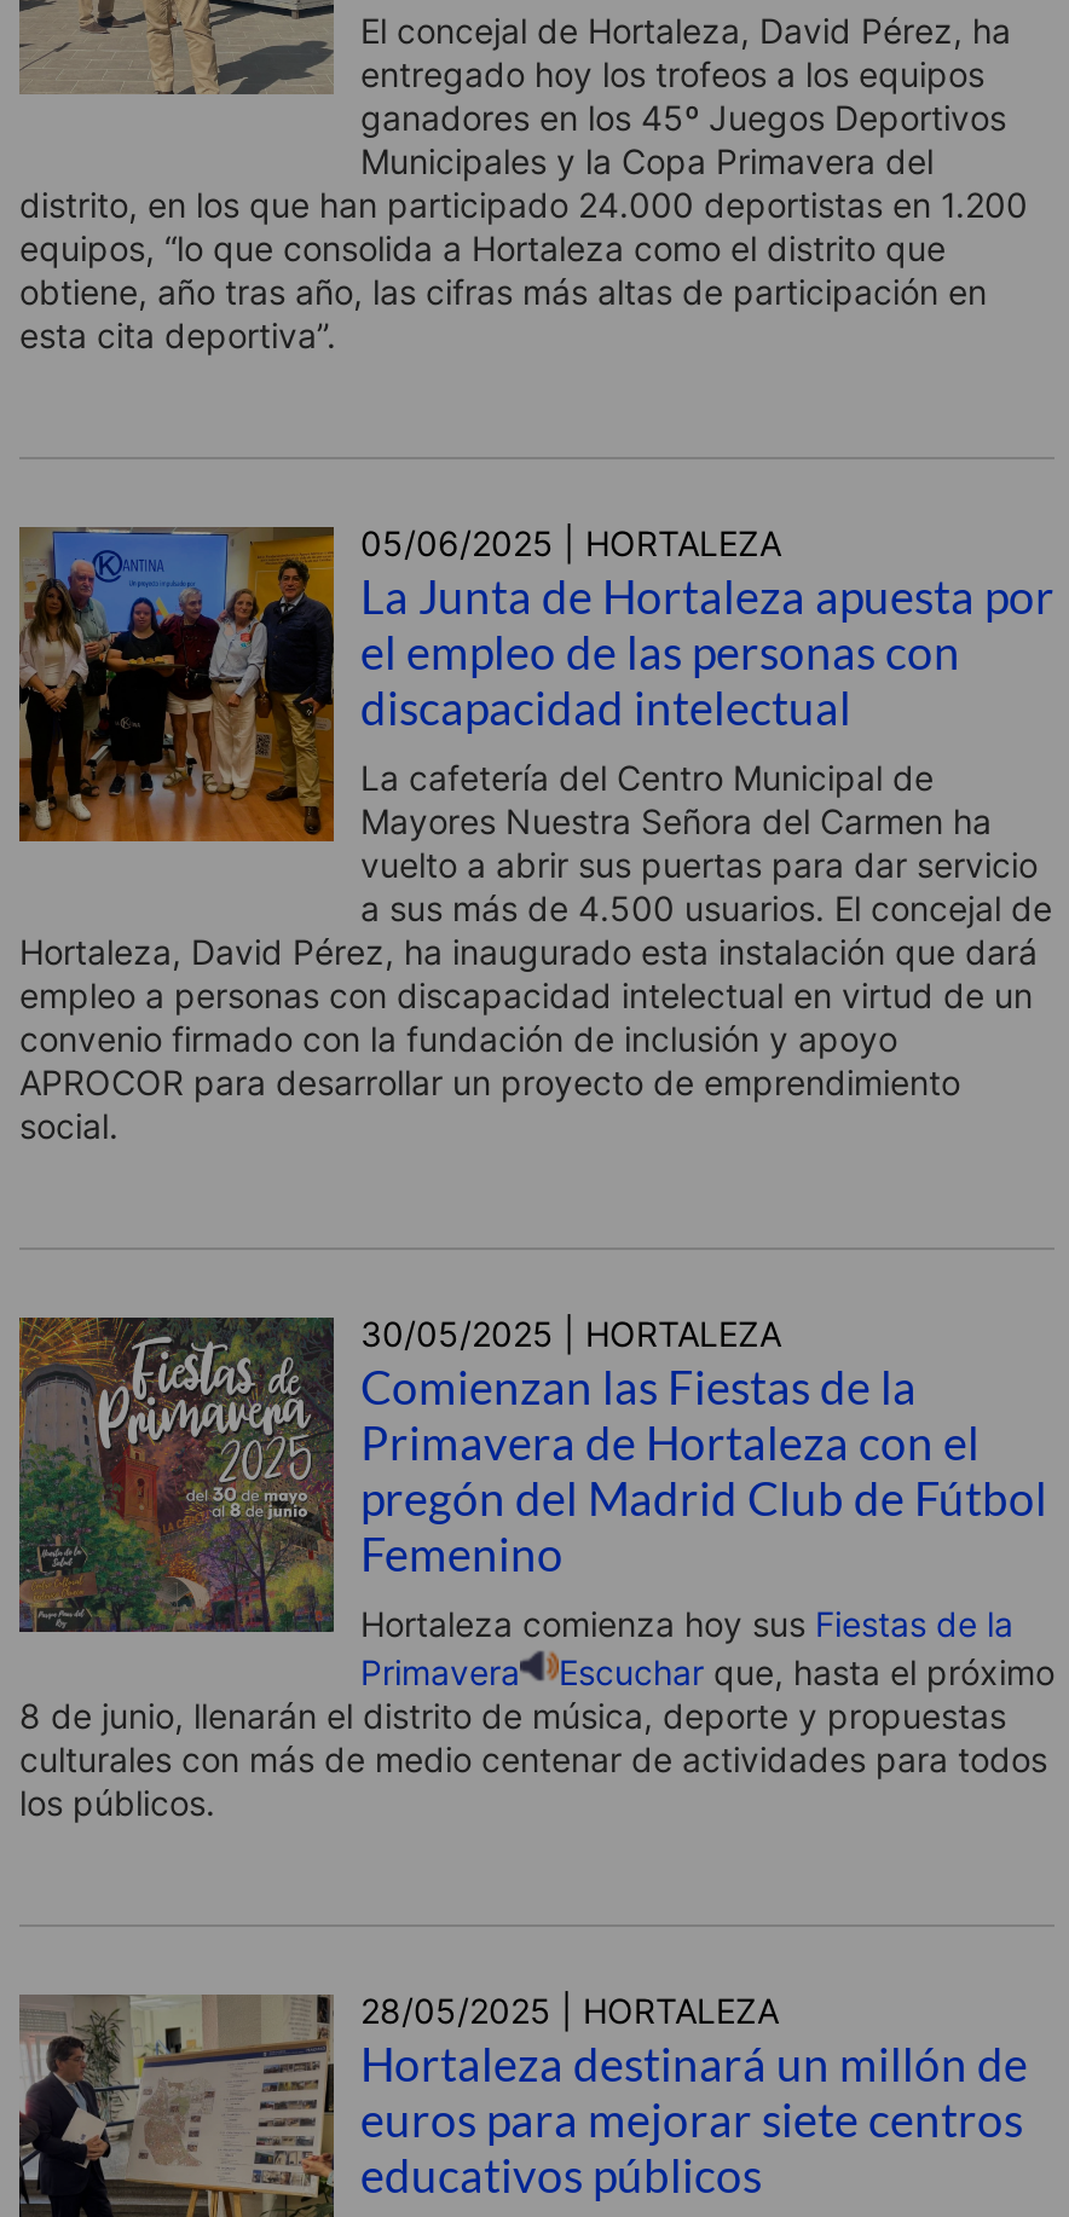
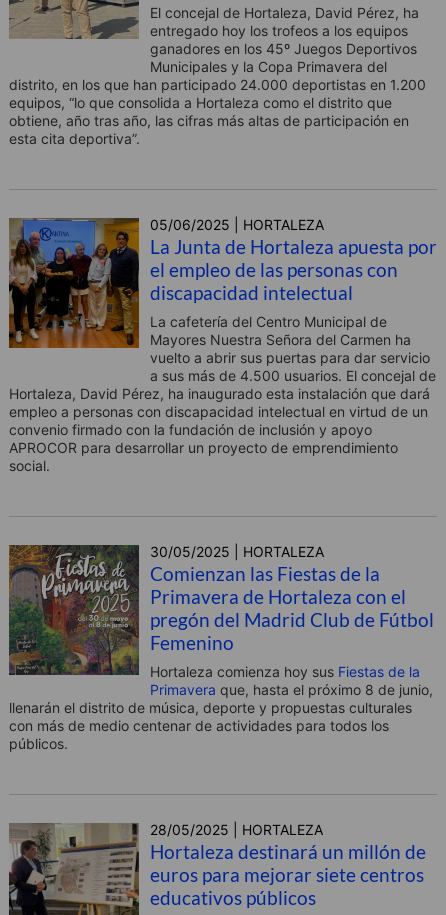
- Primavera
- Escuchar que, hasta el próximo
- 8 de junio, llenarán el distrito de música, deporte y propuestas
- culturales con más de medio centenar de actividades para todos
- los públicos.
+ Primavera que, hasta el próximo 8 de junio,
+ llenarán el distrito de música, deporte y propuestas culturales
+ con más de medio centenar de actividades para todos los
+ públicos.
